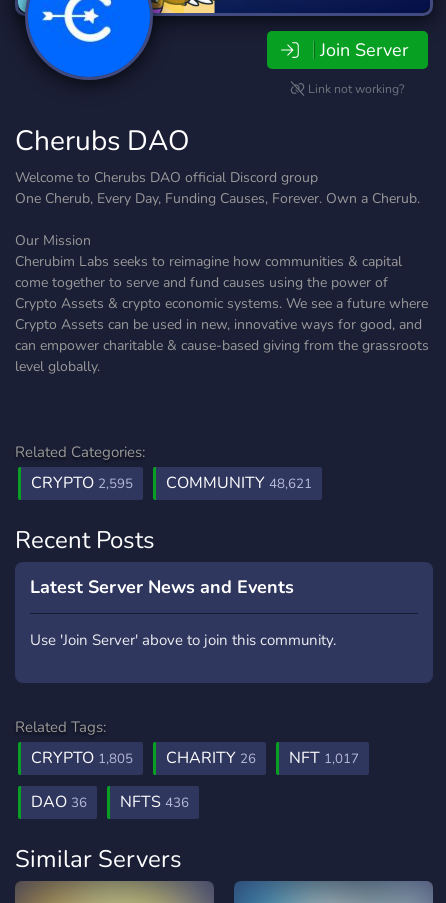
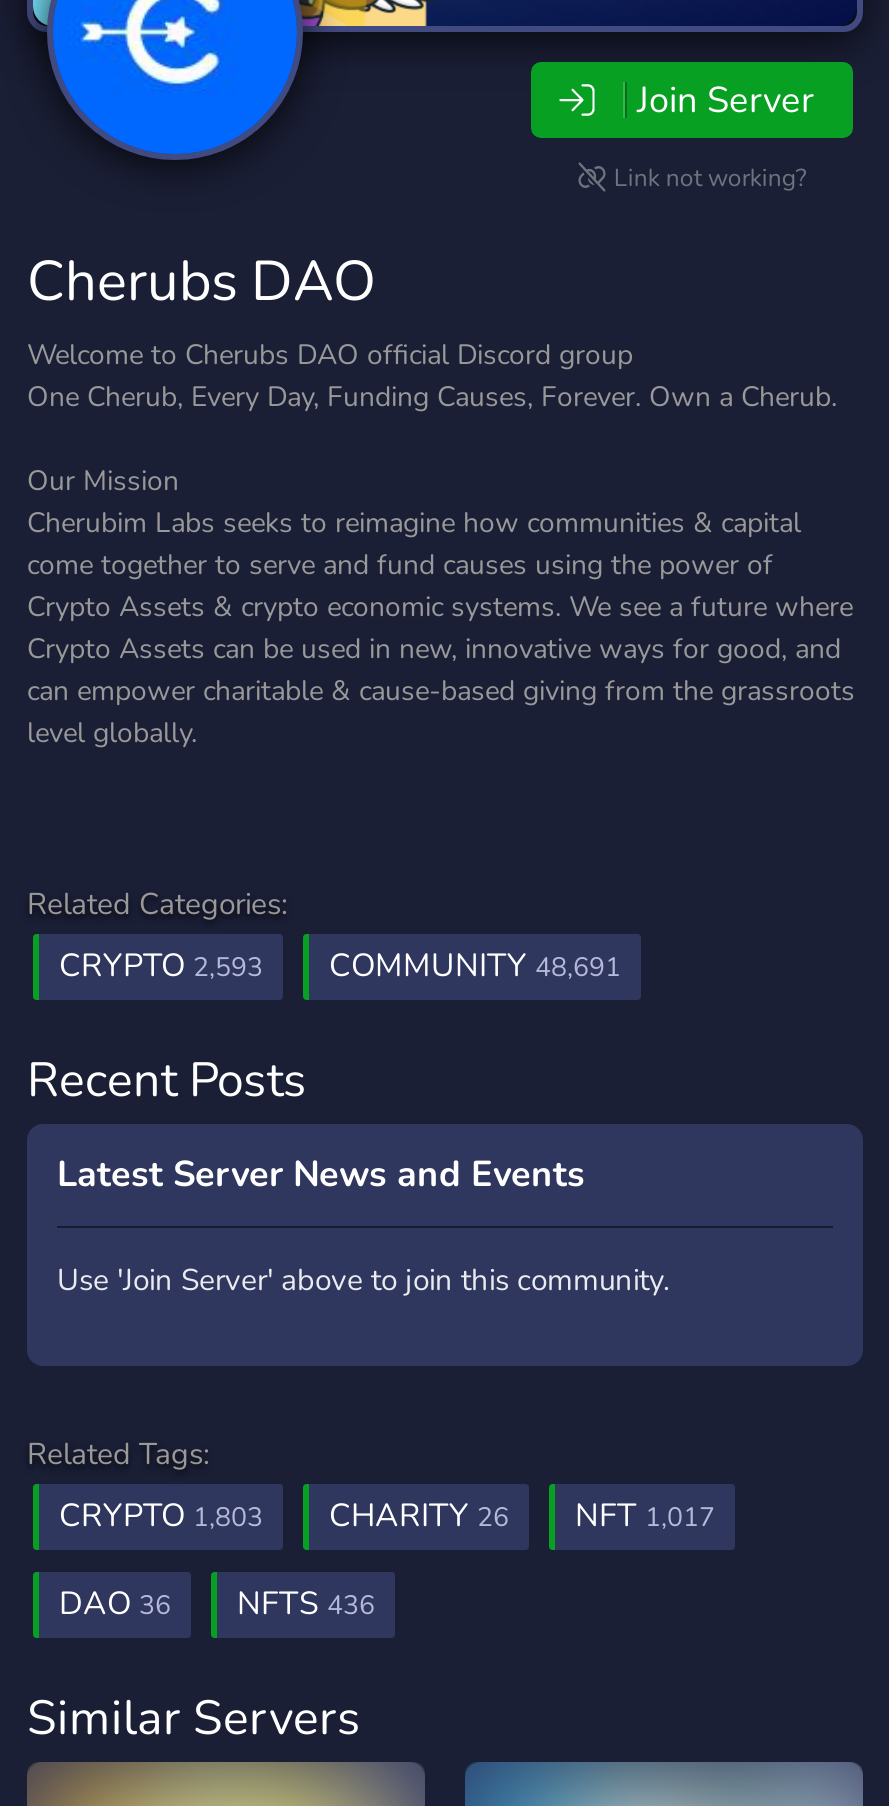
- CRYPTO 2,595
+ CRYPTO 2,593

- COMMUNITY 48,621
+ COMMUNITY 48,691

- CRYPTO 1,805 CHARITY 26 NFT 1,017
+ CRYPTO 1,803 CHARITY 26 NFT 1,017
